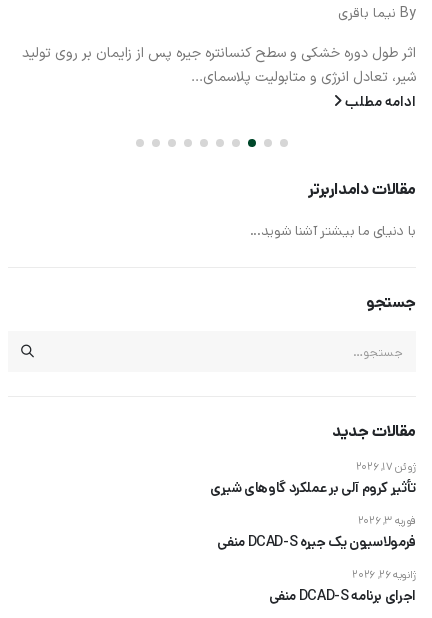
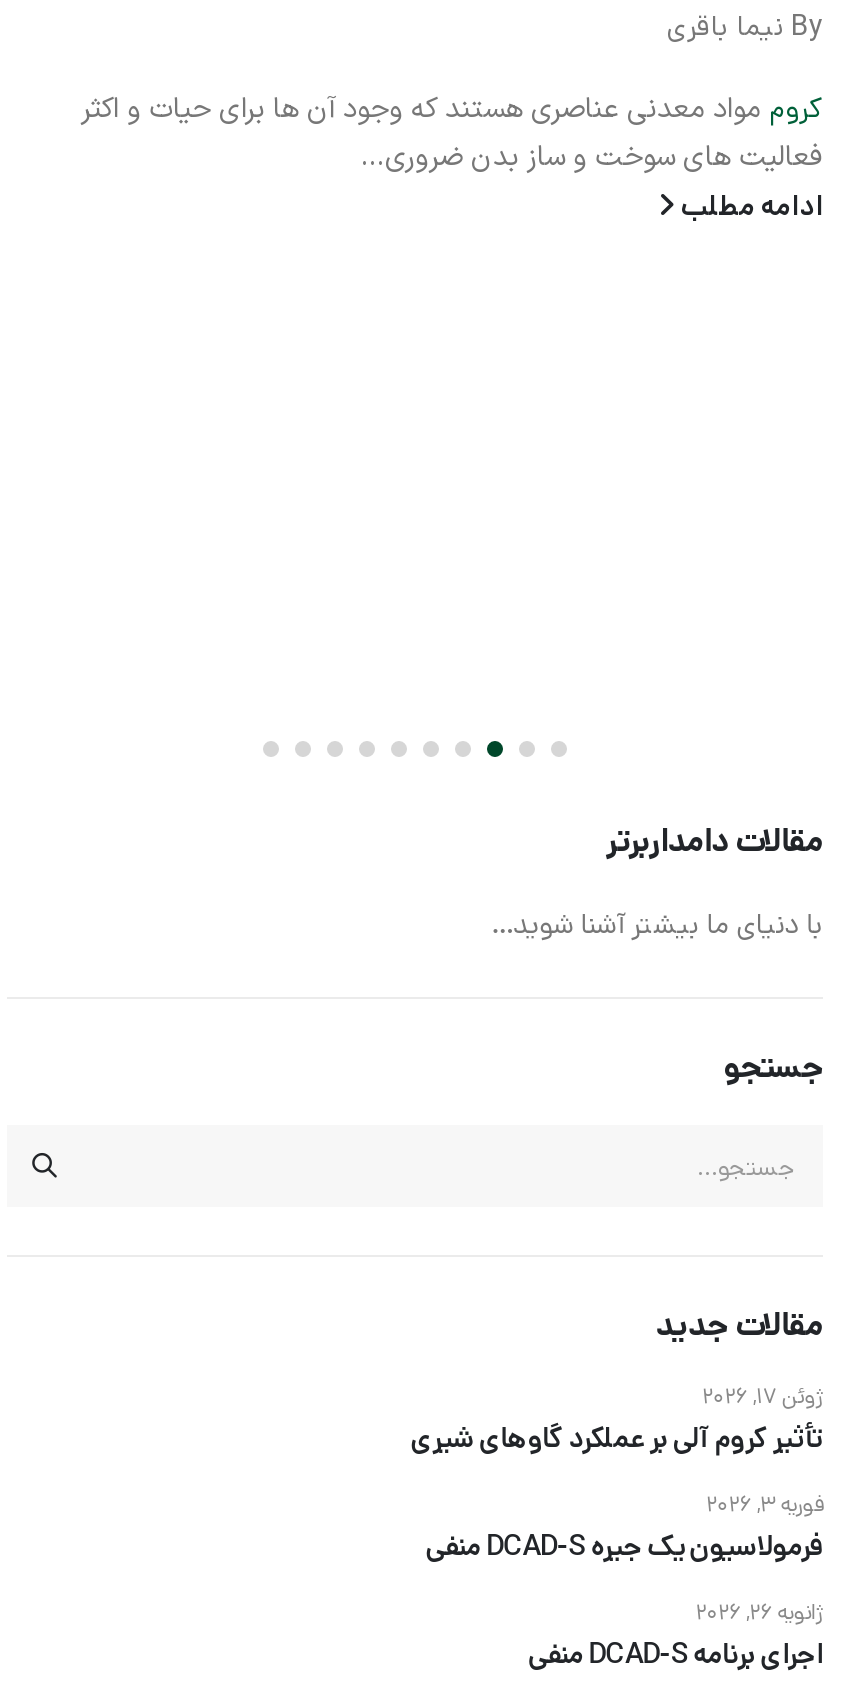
- اثر طول دوره خشکی و سطح کنسانتره جیره پس از زایمان بر روی تولید
- شیر، تعادل انرژی و متابولیت پلاسمای...
+ کروم مواد معدنی عناصری هستند که وجود آن ها برای حیات و اکثر
+ فعالیت های سوخت و ساز بدن ضروری...
